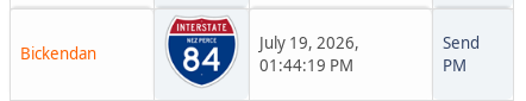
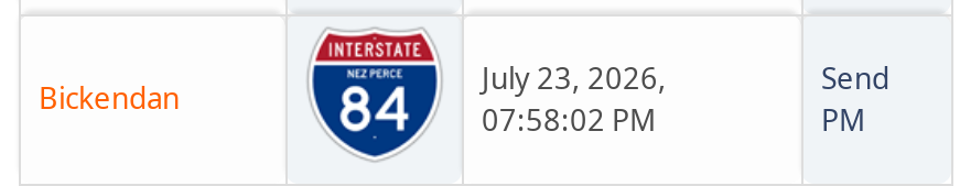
- July 19, 2026,
+ July 23, 2026,

- 01:44:19 PM
+ 07:58:02 PM
